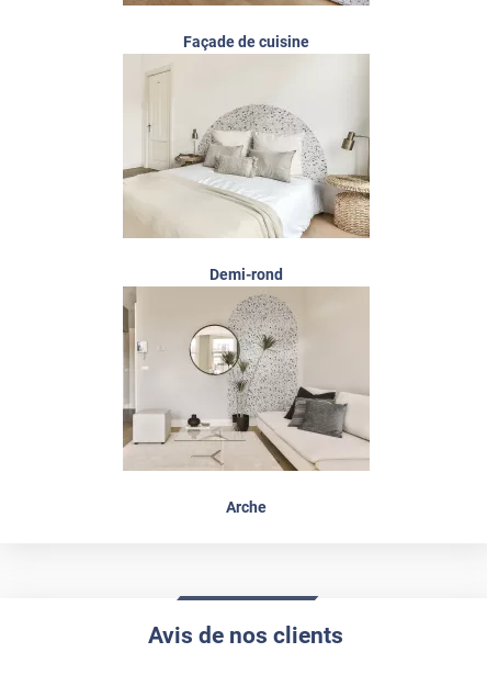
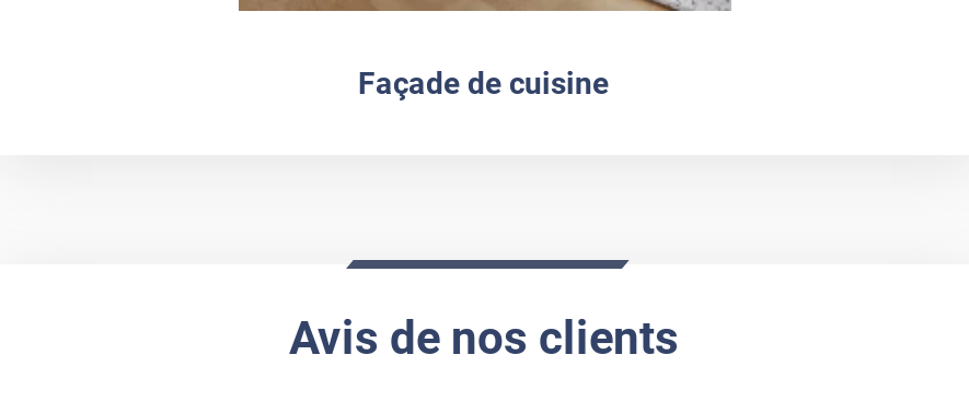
- [image]
- Demi-rond

- [image]
- Arche
